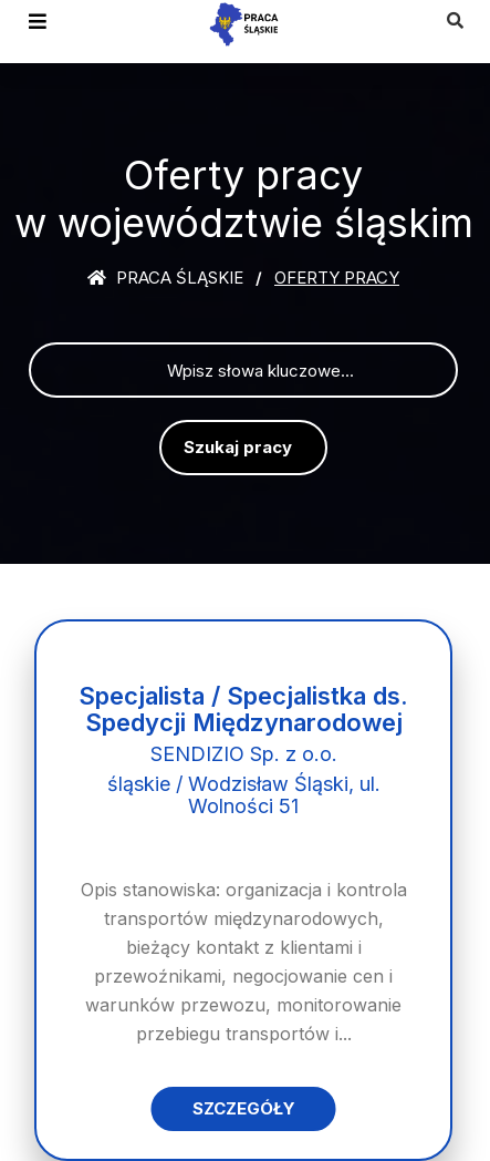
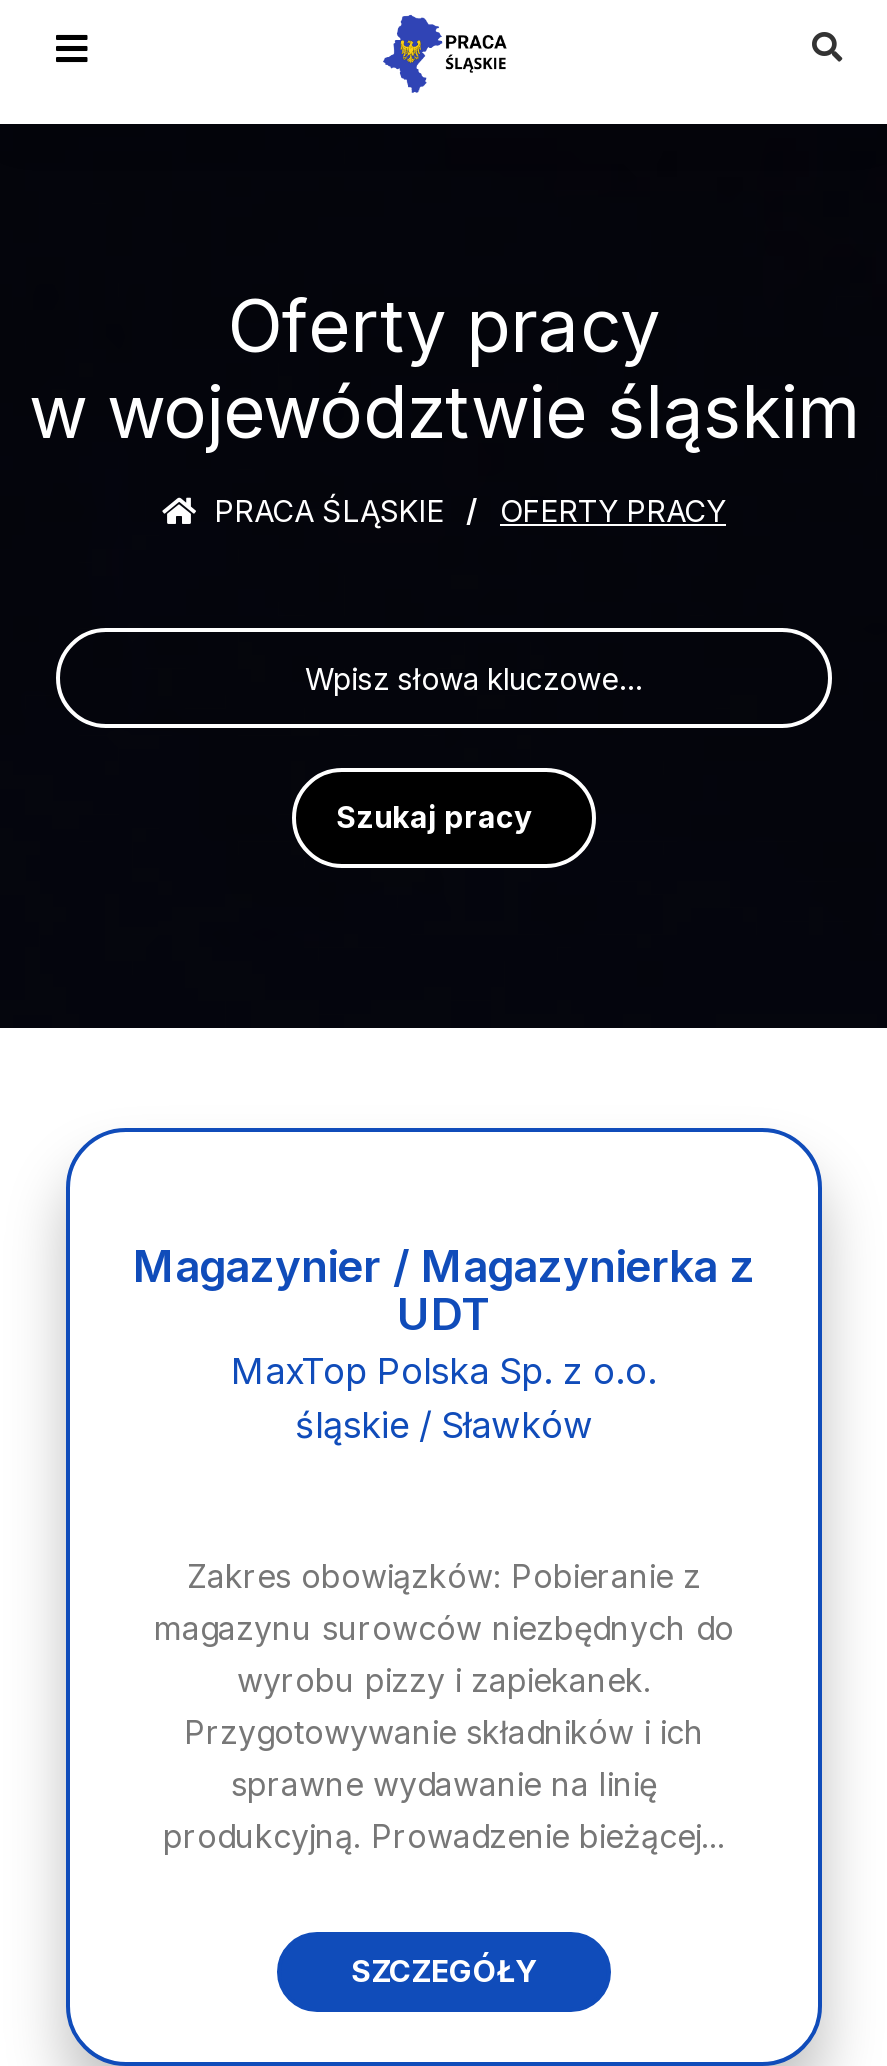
- Specjalista / Specjalistka ds.
- Spedycji Międzynarodowej
- SENDIZIO Sp. z o.o.
- śląskie / Wodzisław Śląski, ul.
- Wolności 51
+ Magazynier / Magazynierka z
+ UDT
+ MaxTop Polska Sp. z o.o.
+ śląskie / Sławków

- Opis stanowiska: organizacja i kontrola
- transportów międzynarodowych,
- bieżący kontakt z klientami i
- przewoźnikami, negocjowanie cen i
- warunków przewozu, monitorowanie
- przebiegu transportów i...
+ Zakres obowiązków: Pobieranie z
+ magazynu surowców niezbędnych do
+ wyrobu pizzy i zapiekanek.
+ Przygotowywanie składników i ich
+ sprawne wydawanie na linię
+ produkcyjną. Prowadzenie bieżącej...
